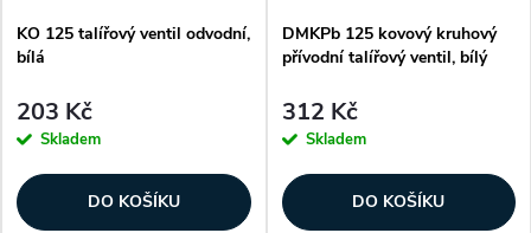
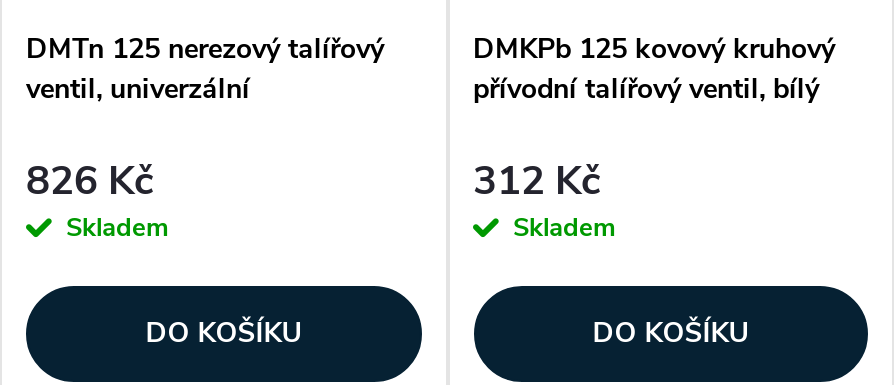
- KO 125 talířový ventil odvodní,
- bílá
+ DMTn 125 nerezový talířový
+ ventil, univerzální

- 203 Kč
+ 826 Kč
